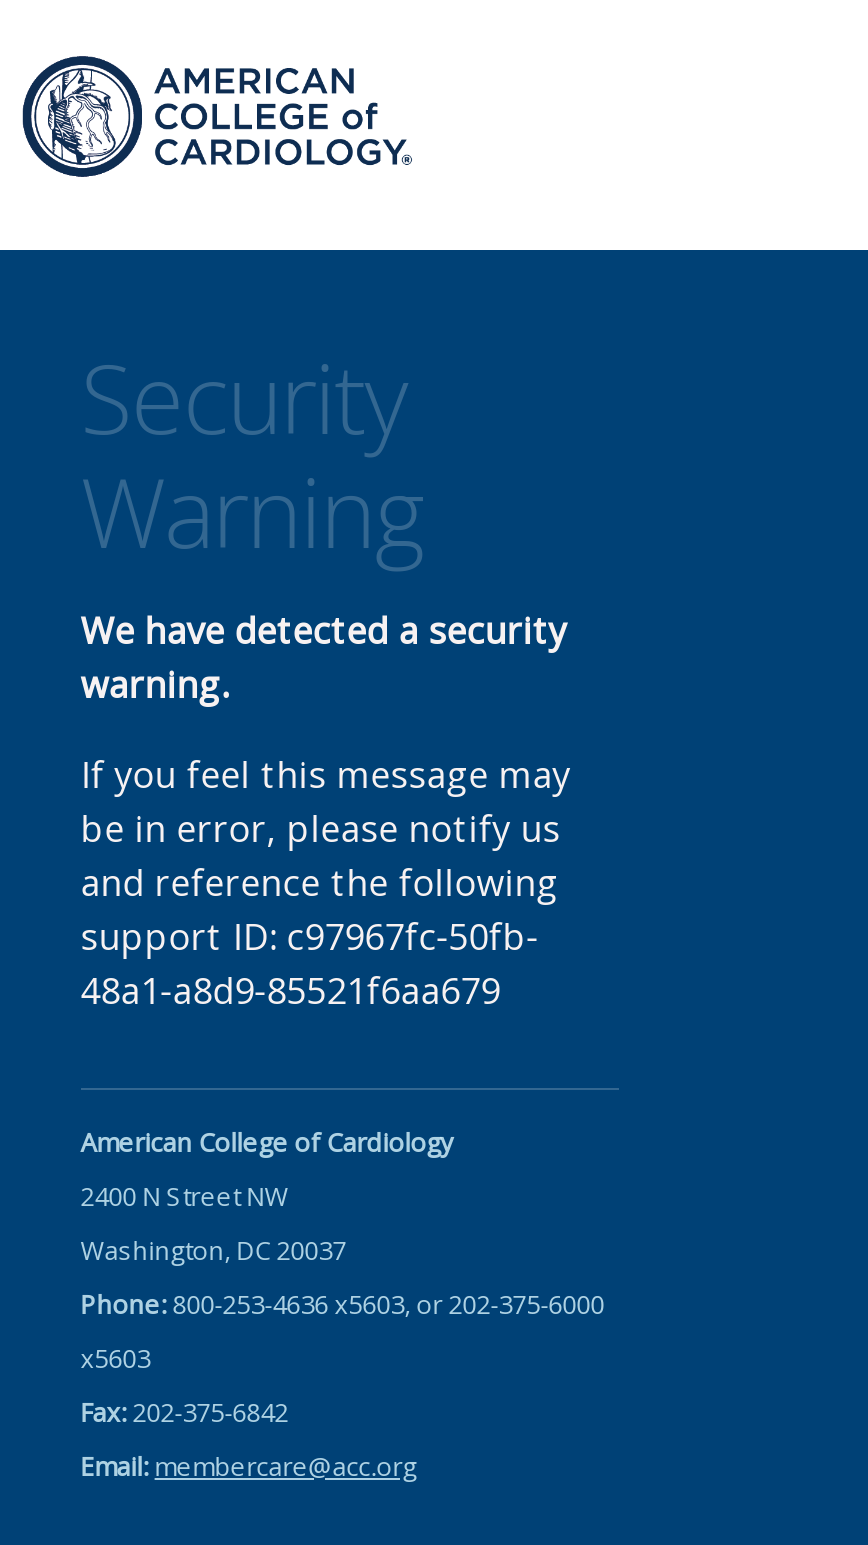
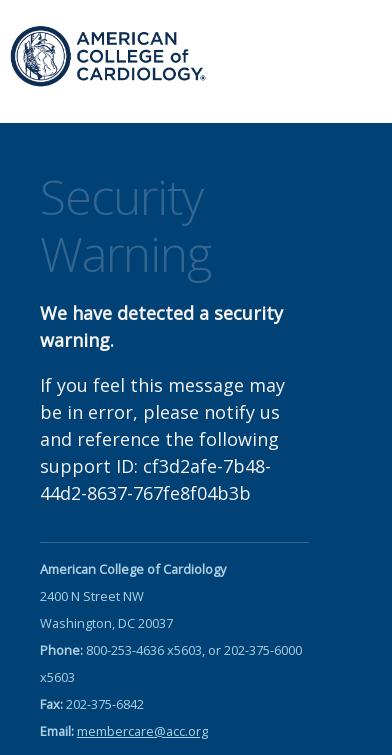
- support ID: c97967fc-50fb-
- 48a1-a8d9-85521f6aa679
+ support ID: cf3d2afe-7b48-
+ 44d2-8637-767fe8f04b3b
